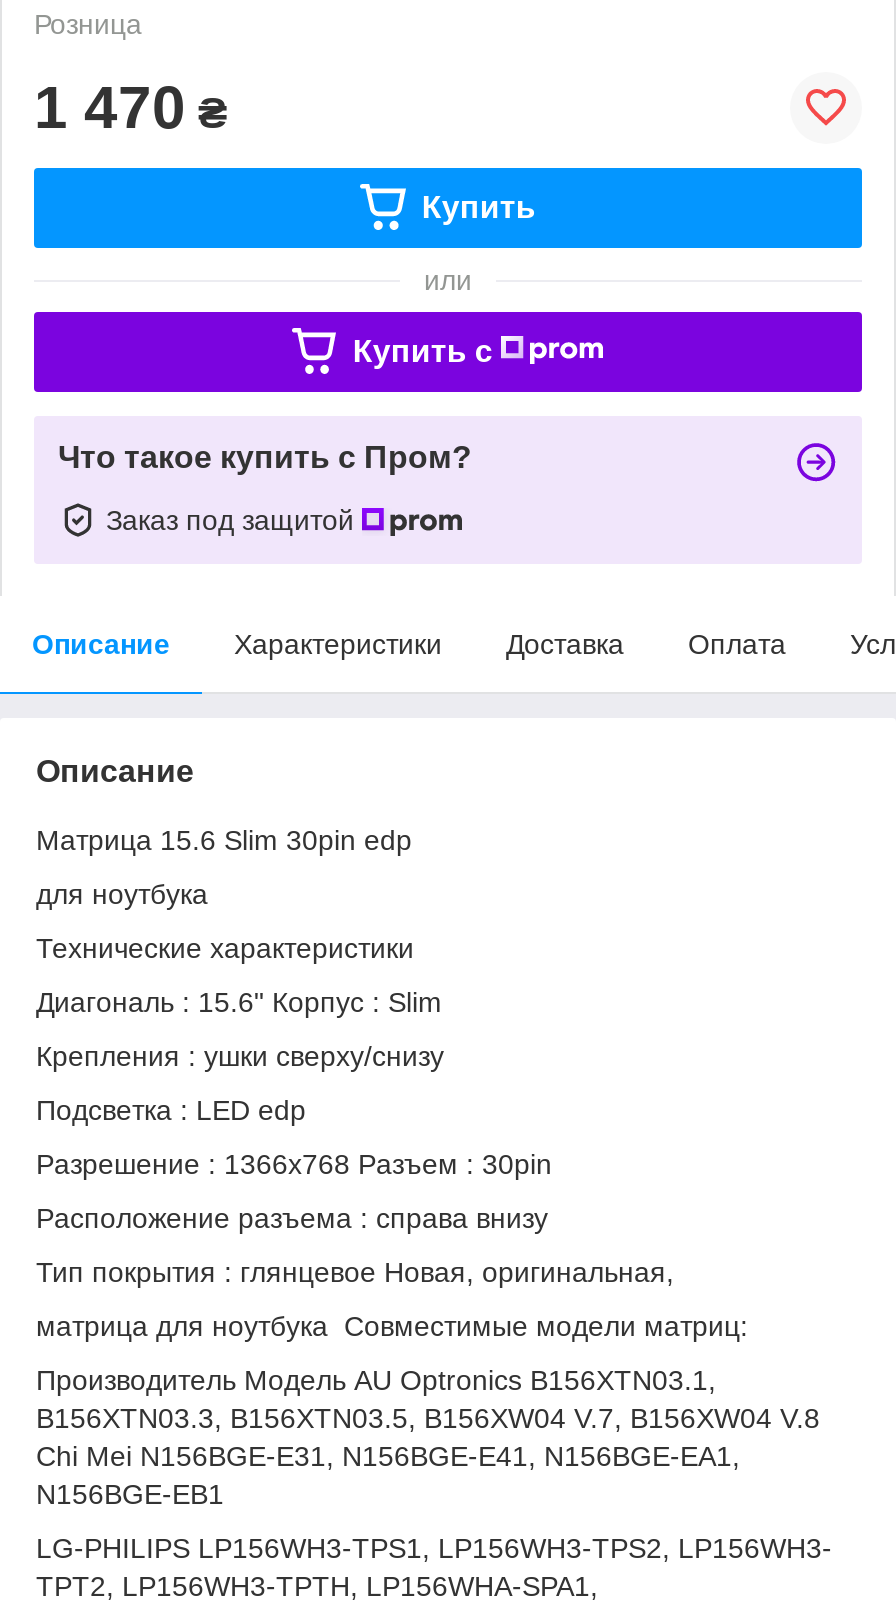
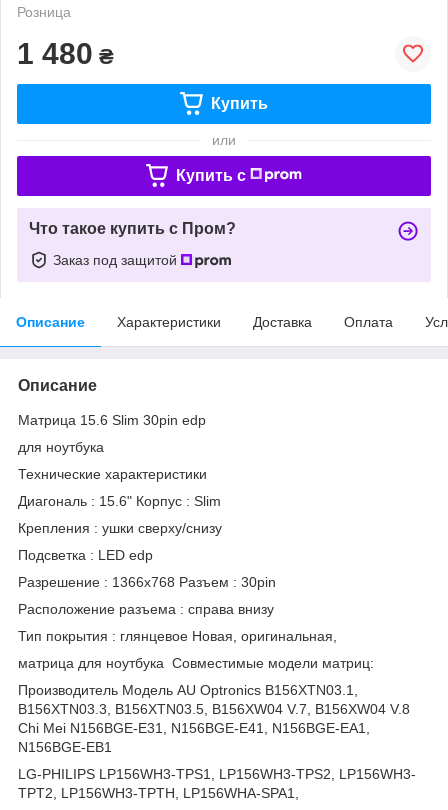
- 1 470 ₴
+ 1 480 ₴
